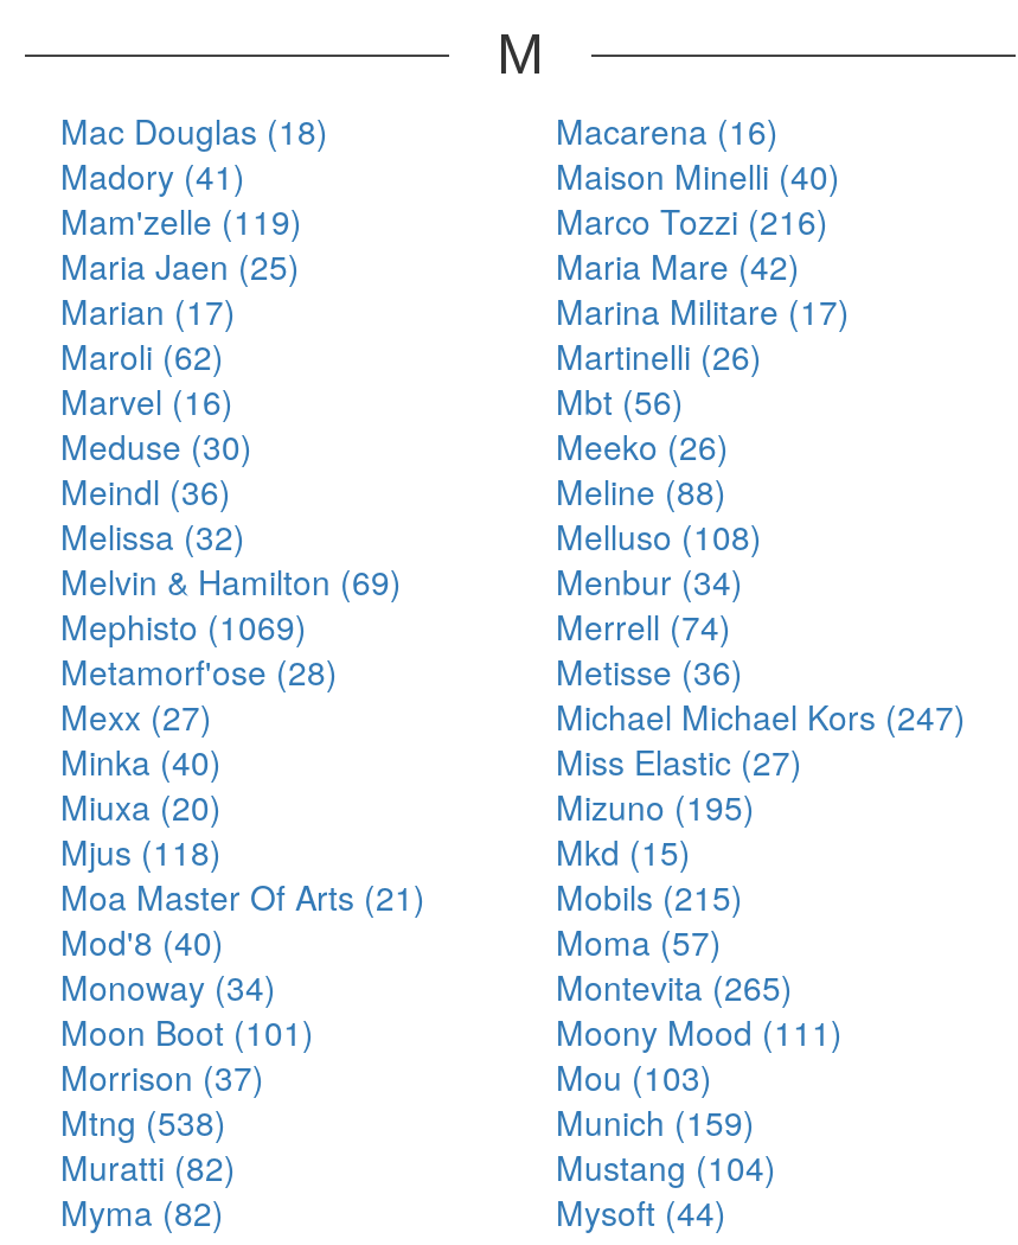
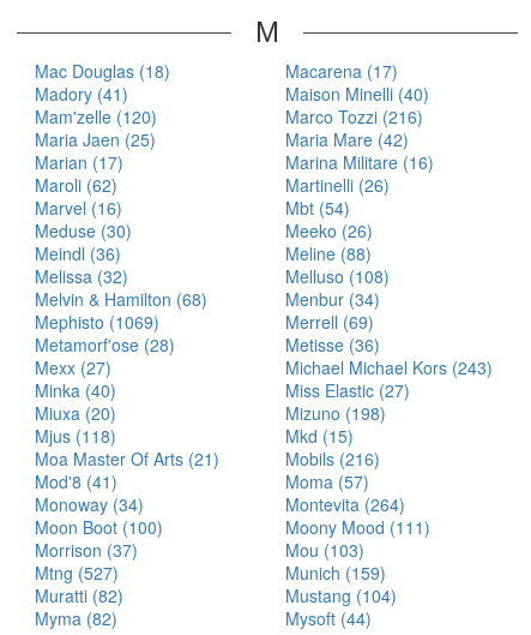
- Macarena (16)
+ Macarena (17)

- Mam'zelle (119)
+ Mam'zelle (120)

- Marina Militare (17)
+ Marina Militare (16)

- Mbt (56)
+ Mbt (54)

- Melvin & Hamilton (69)
+ Melvin & Hamilton (68)

- Merrell (74)
+ Merrell (69)

- Michael Michael Kors (247)
+ Michael Michael Kors (243)

- Mizuno (195)
+ Mizuno (198)

- Mobils (215)
+ Mobils (216)

- Mod'8 (40)
+ Mod'8 (41)

- Montevita (265)
+ Montevita (264)

- Moon Boot (101)
+ Moon Boot (100)

- Mtng (538)
+ Mtng (527)
